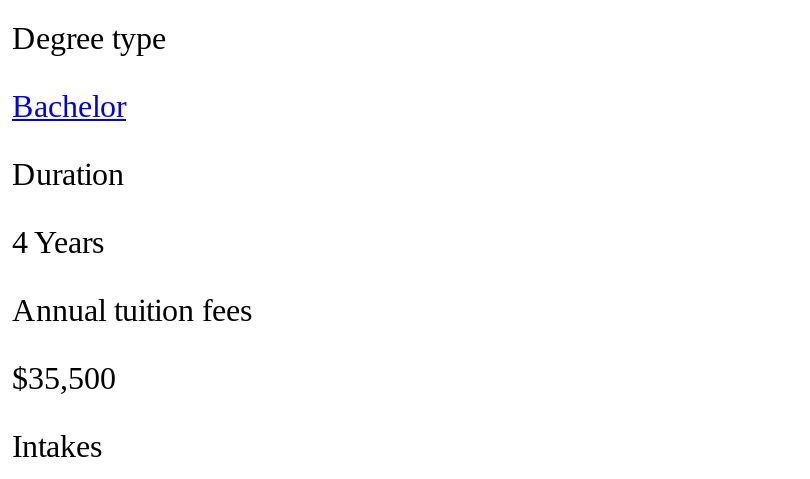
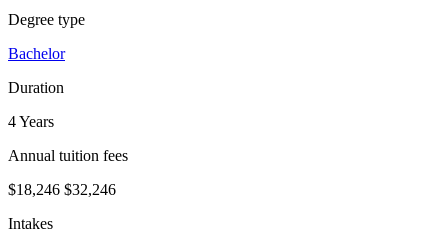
- $35,500
+ $18,246 $32,246
